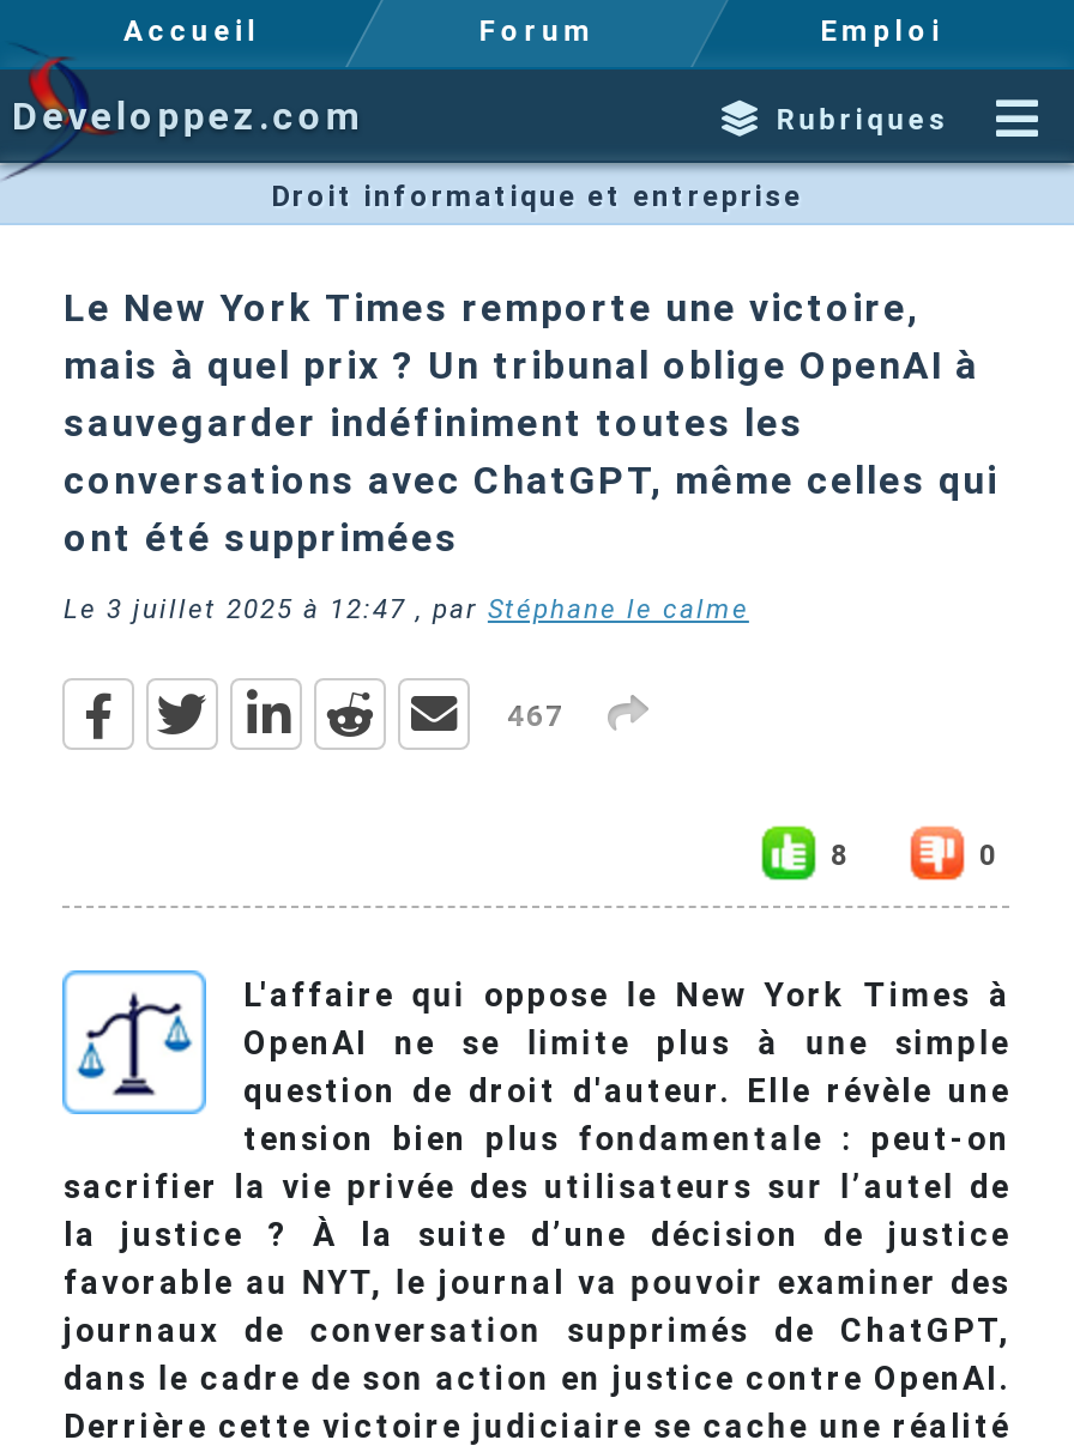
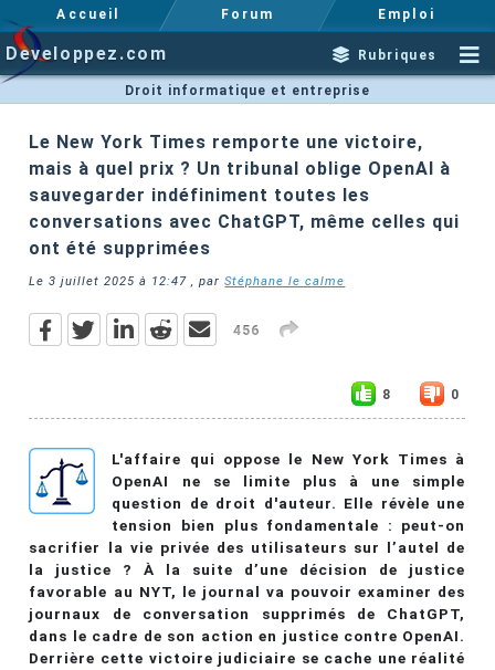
- 467
+ 456
